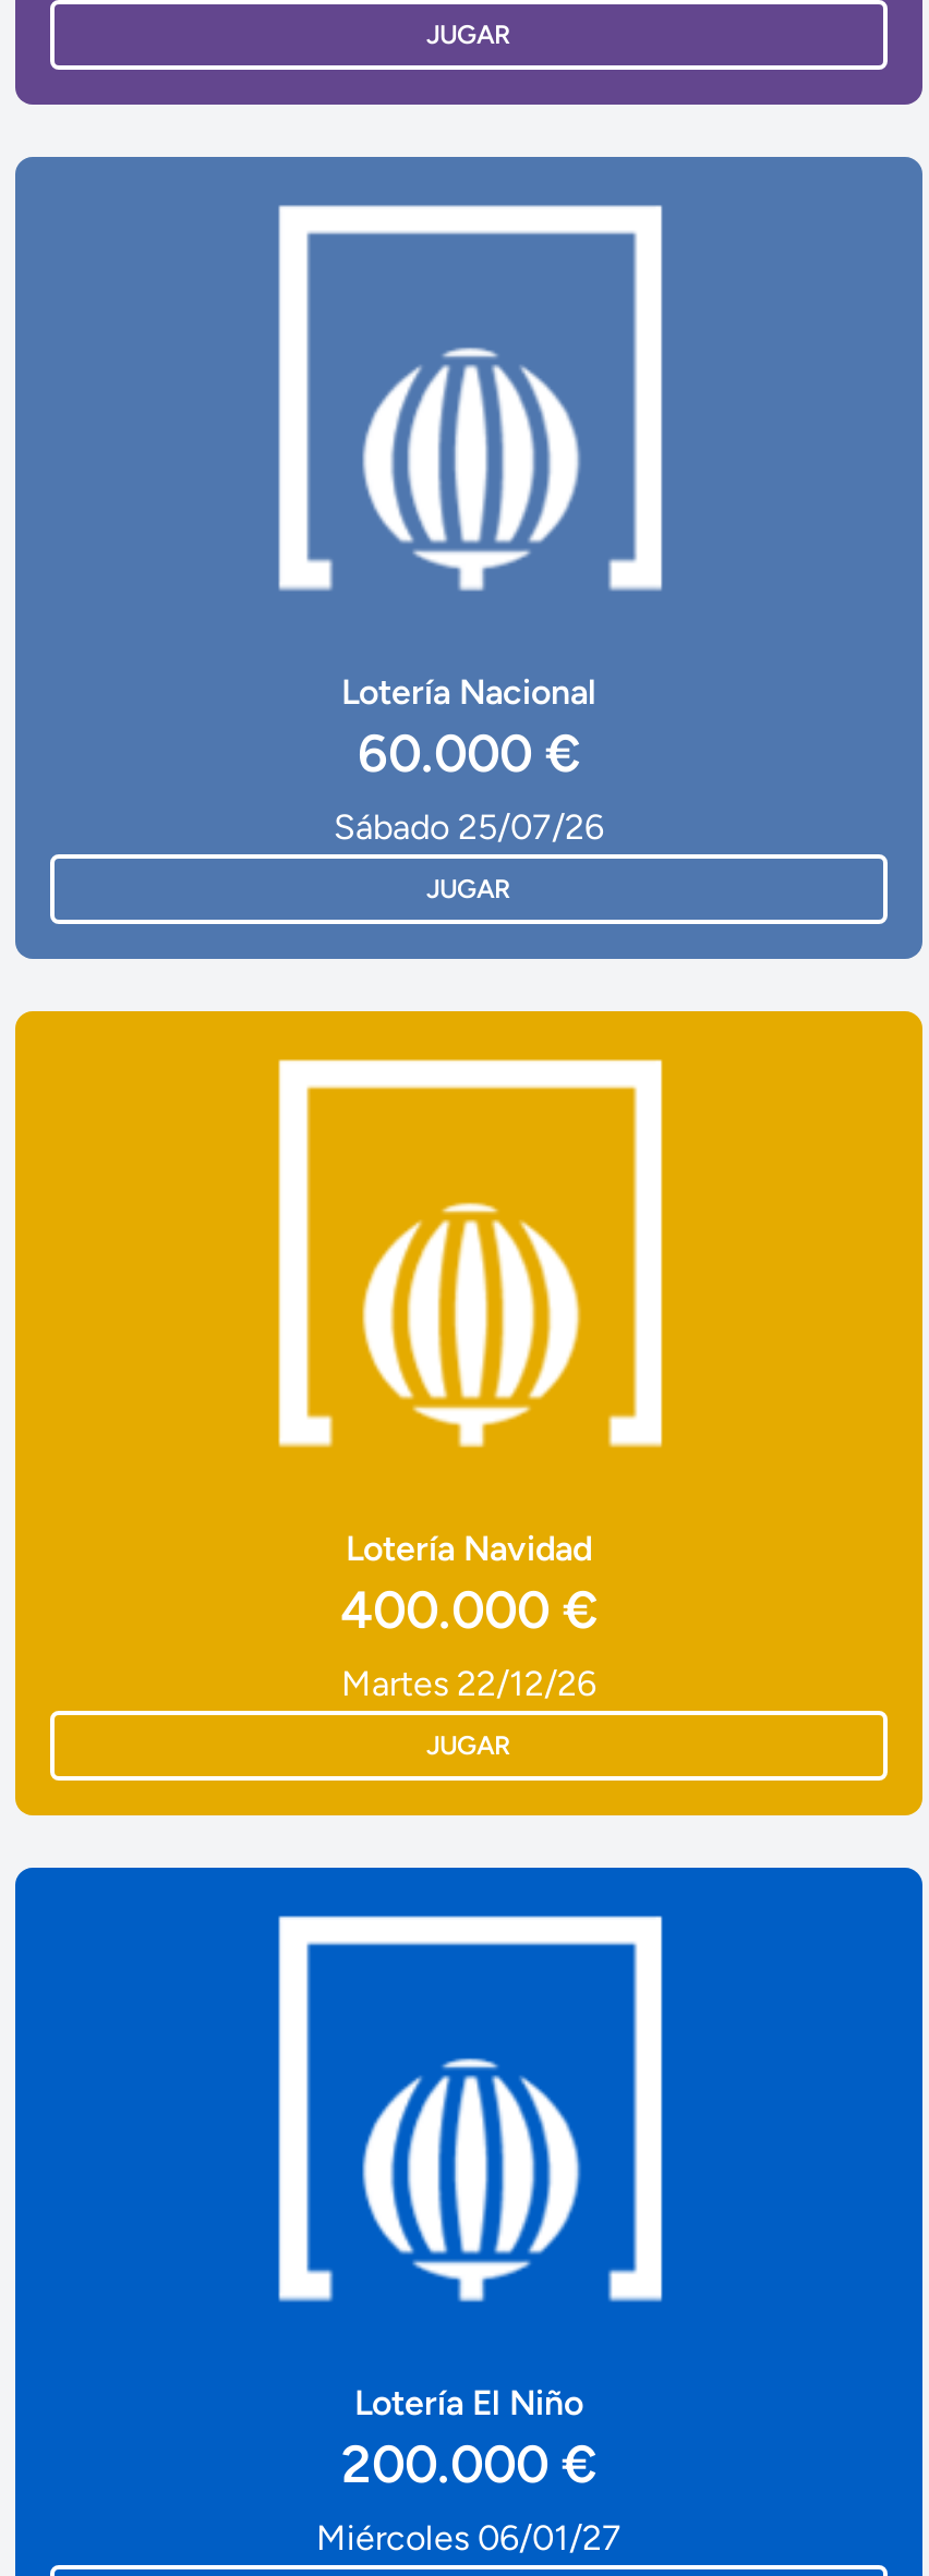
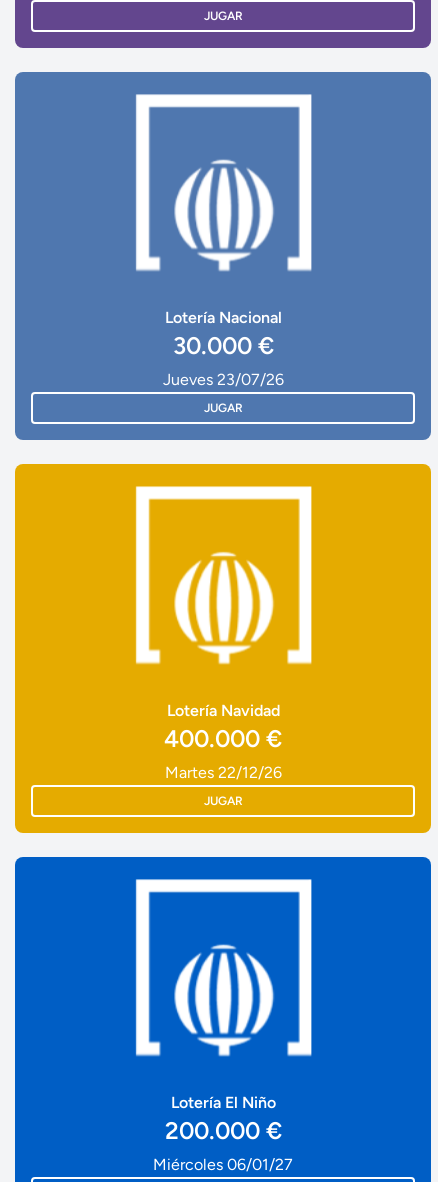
- 60.000 €
- Sábado 25/07/26
+ 30.000 €
+ Jueves 23/07/26
